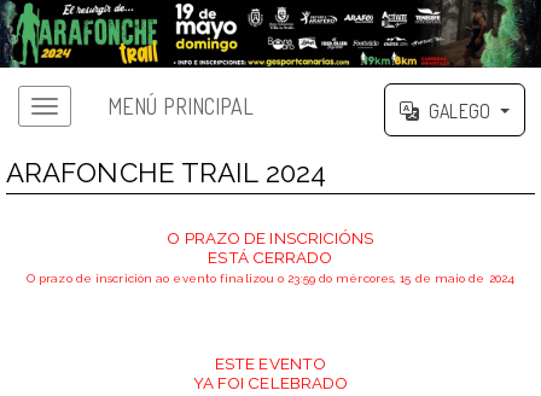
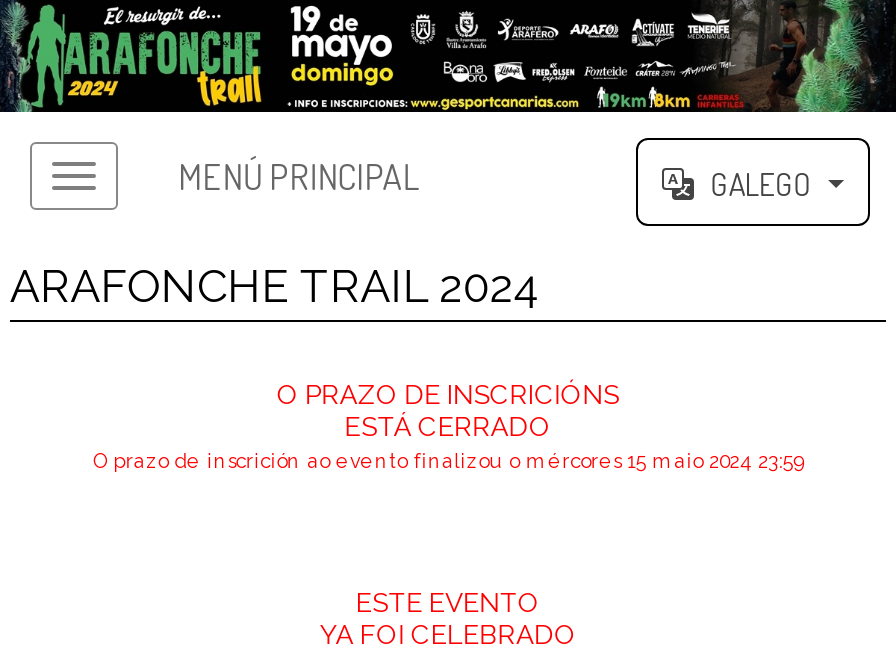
- O prazo de inscrición ao evento finalizou o 23:59 do mércores, 15 de maio de 2024
+ O prazo de inscrición ao evento finalizou o mércores 15 maio 2024 23:59
